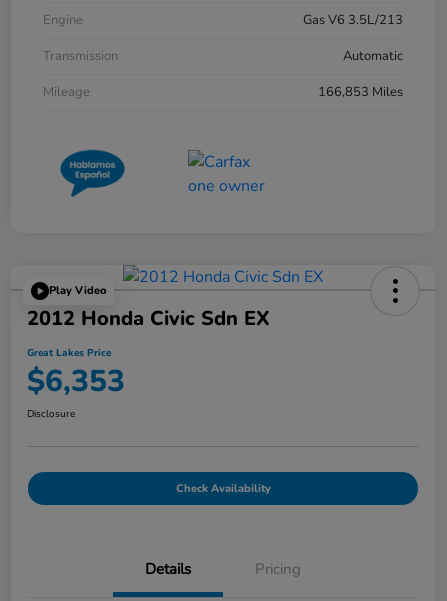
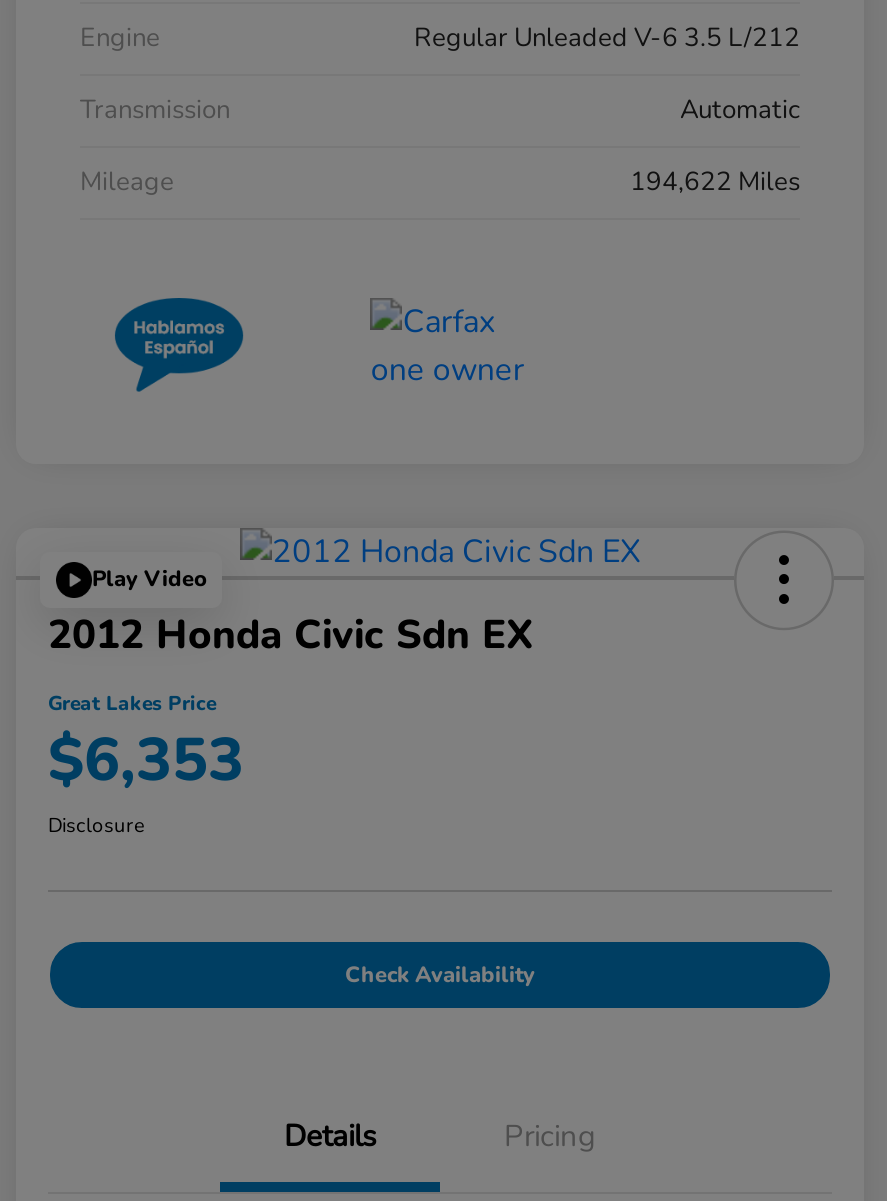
- Gas V6 3.5L/213
+ Regular Unleaded V-6 3.5 L/212

- 166,853 Miles
+ 194,622 Miles
